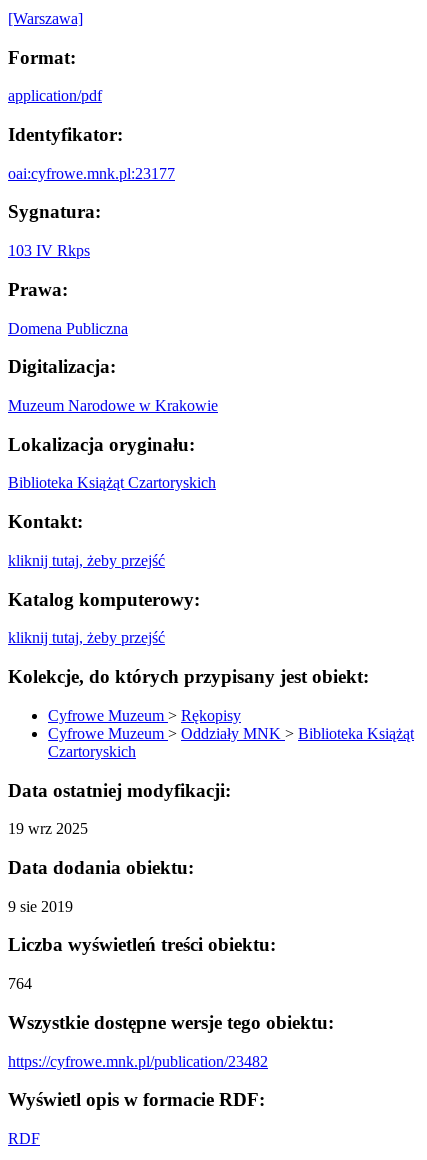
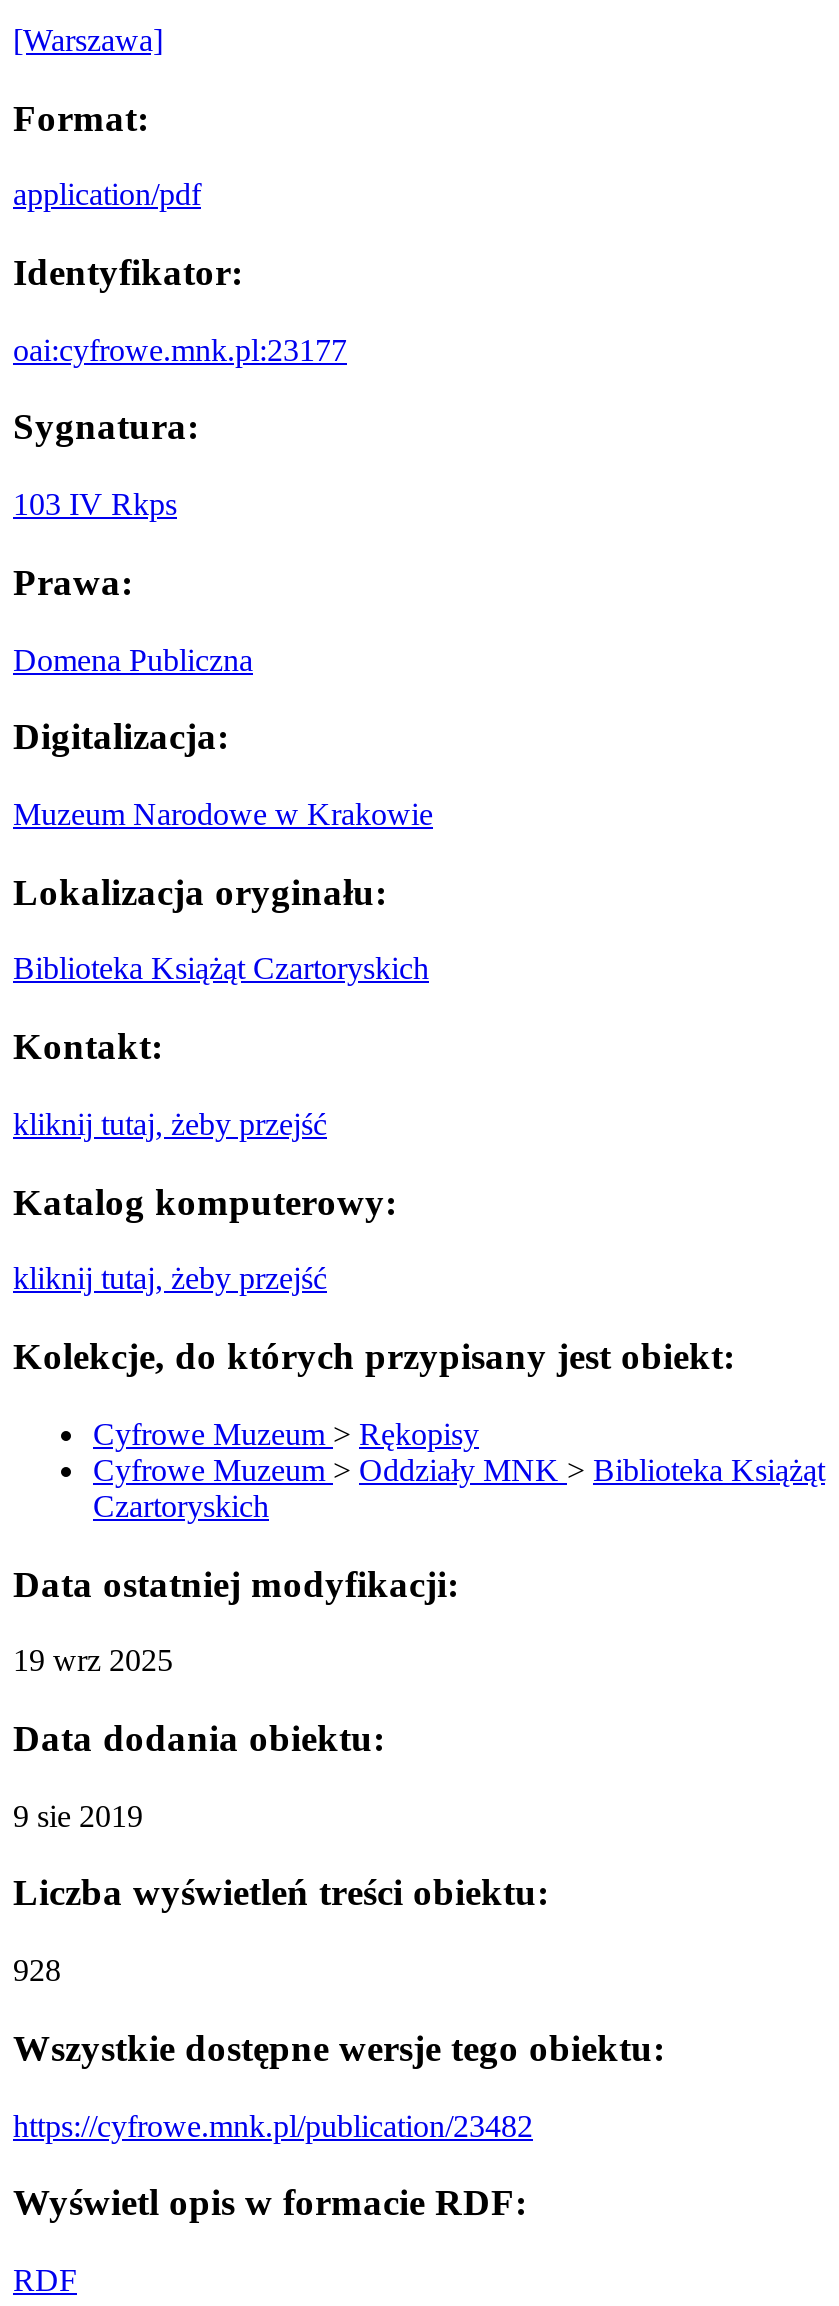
- 764
+ 928
